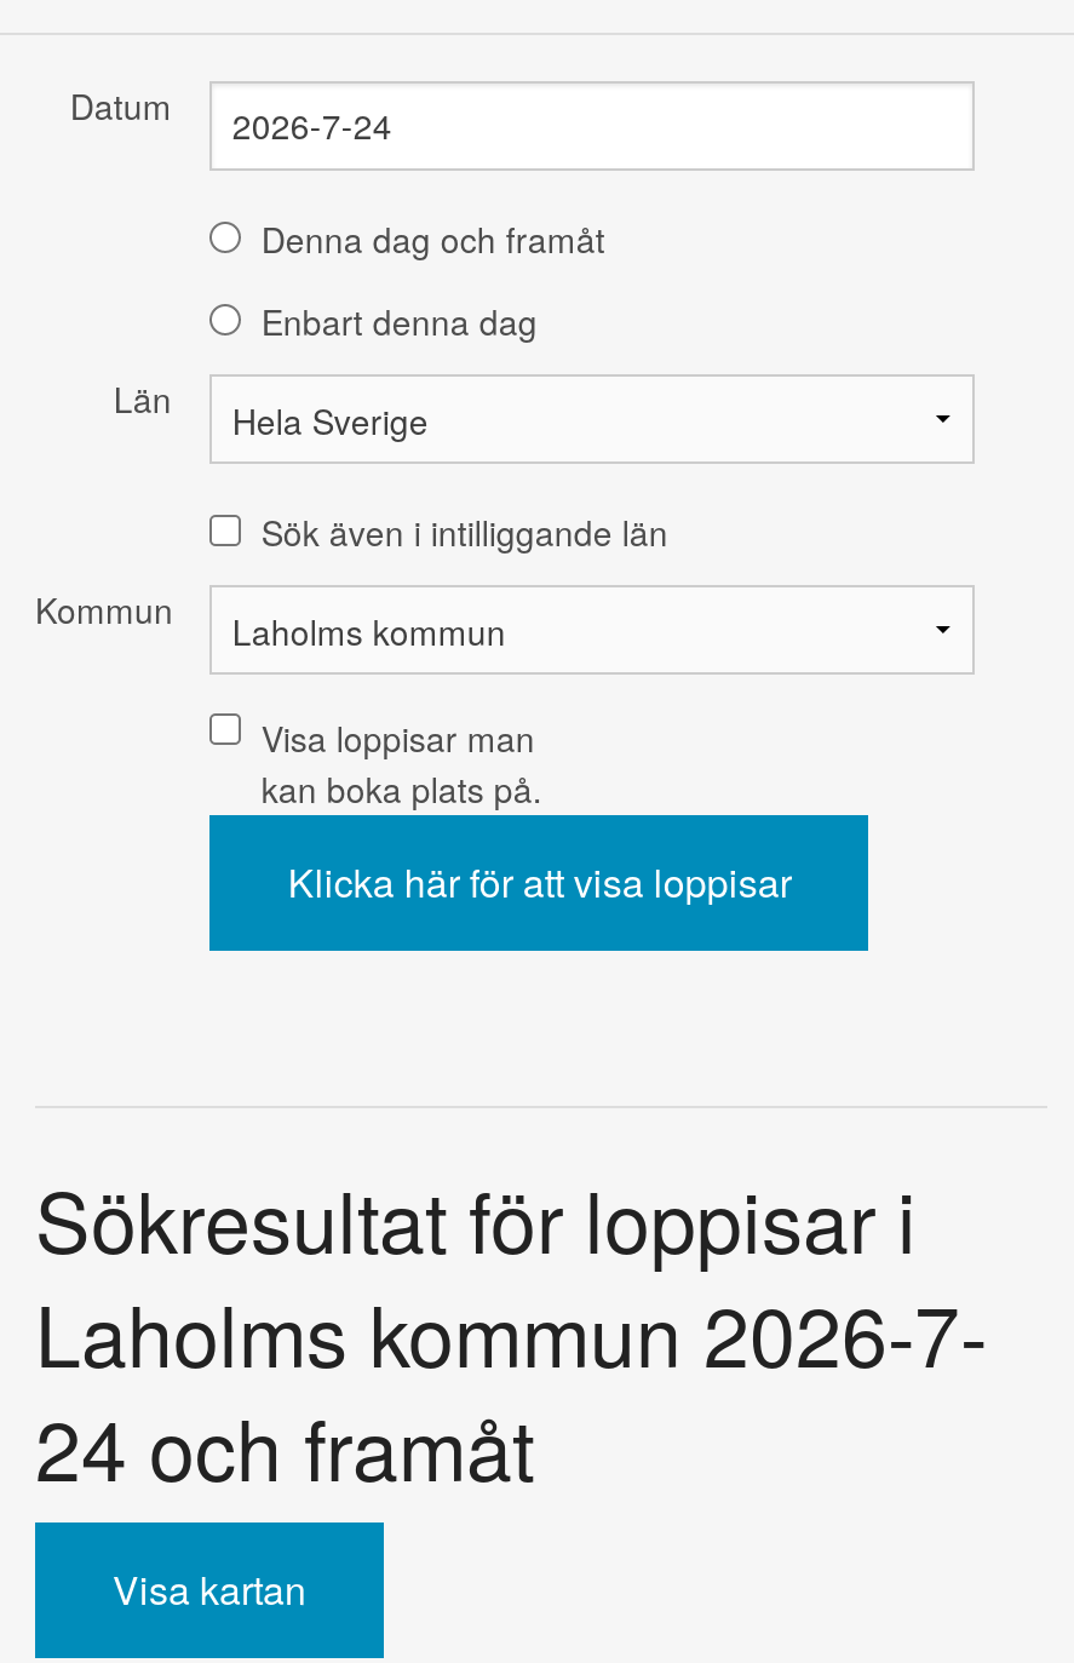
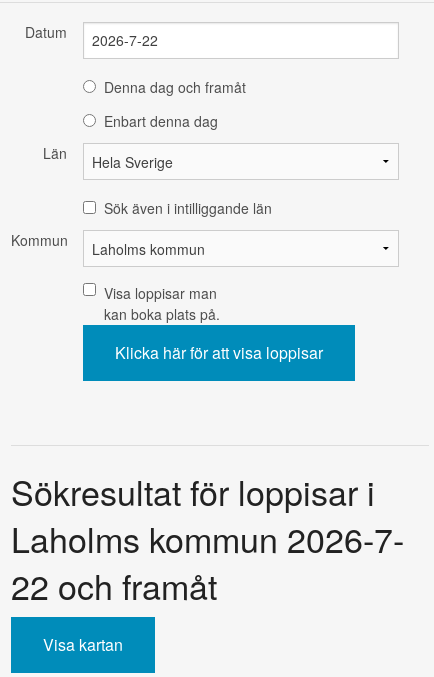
- 24 och framåt
+ 22 och framåt
